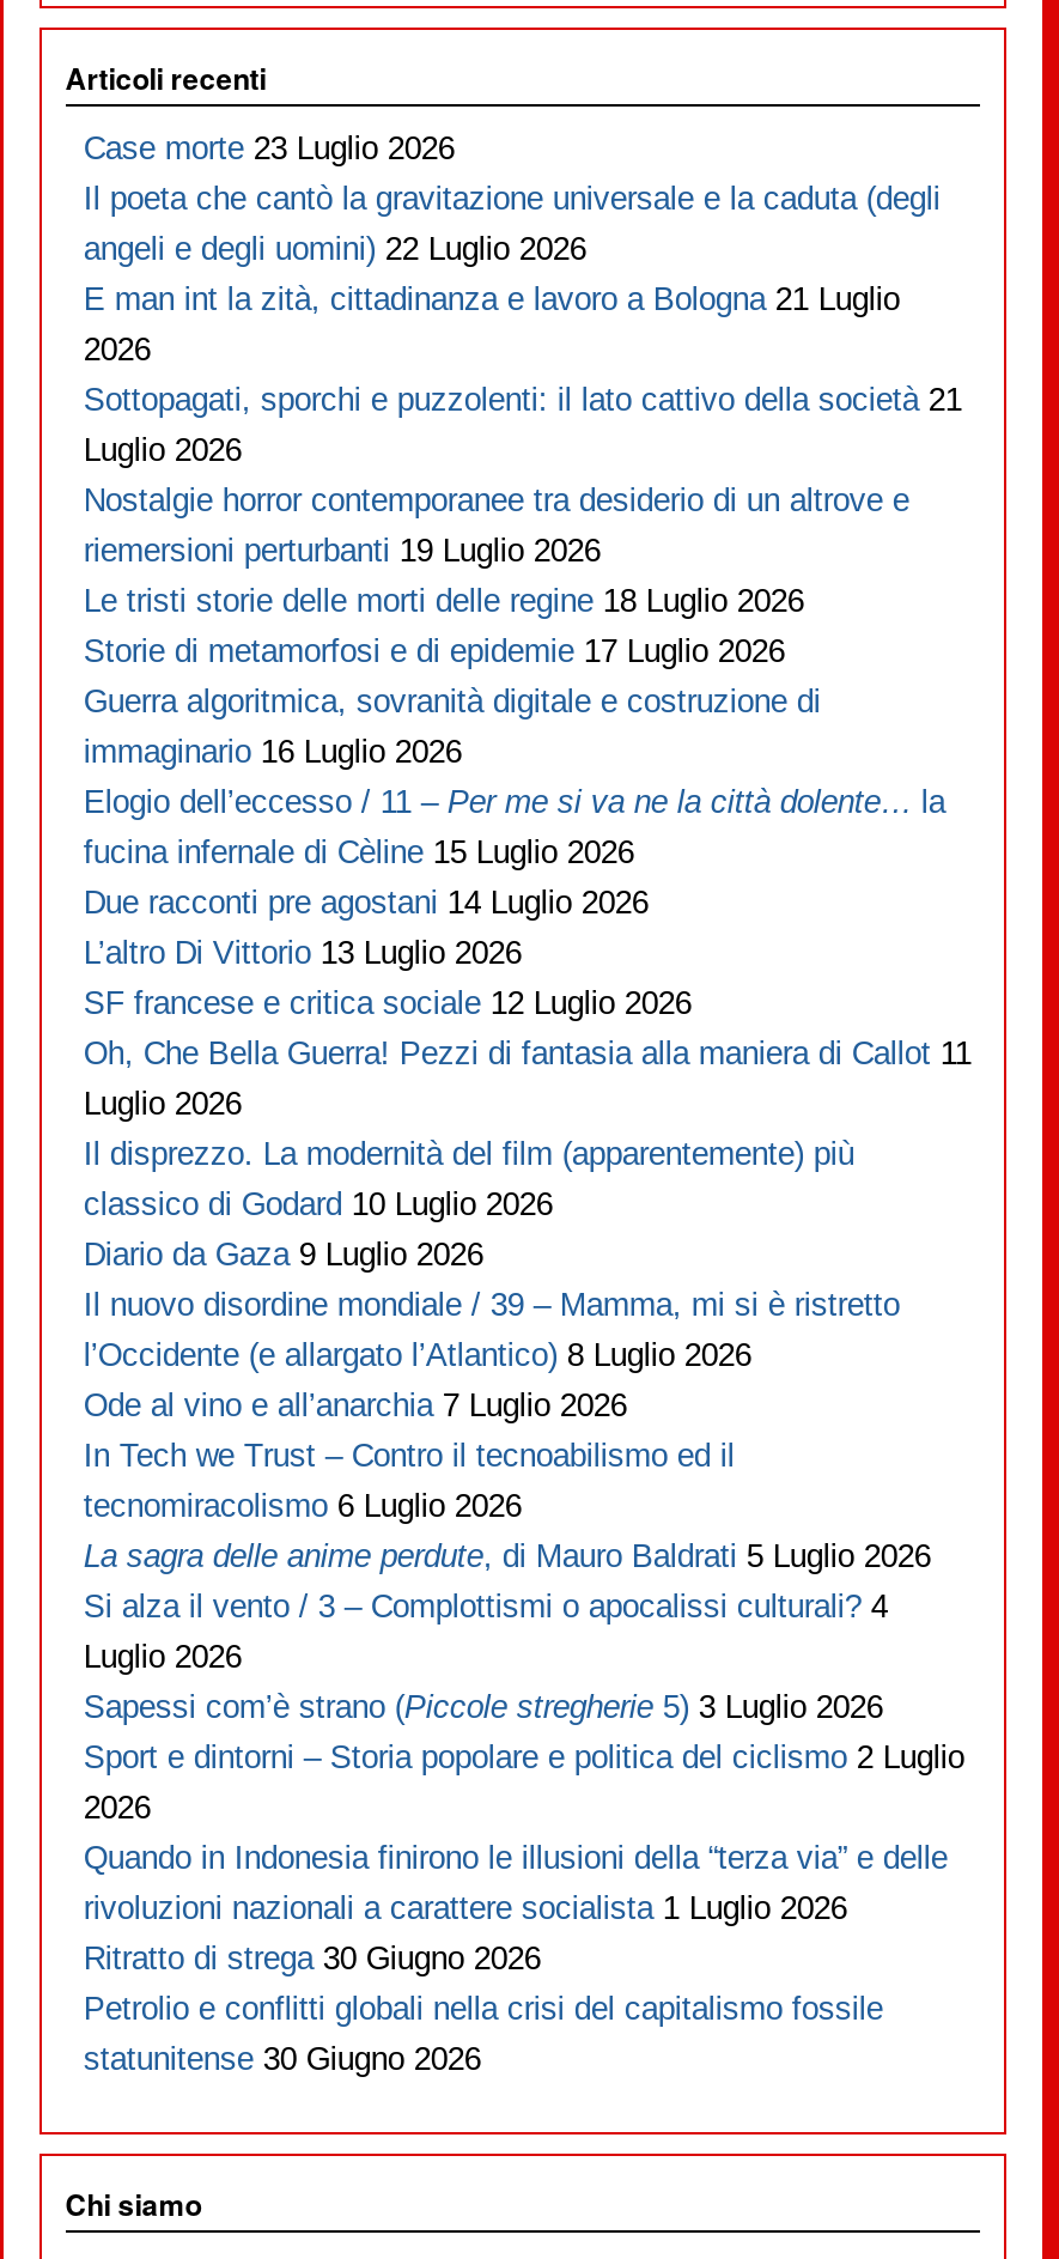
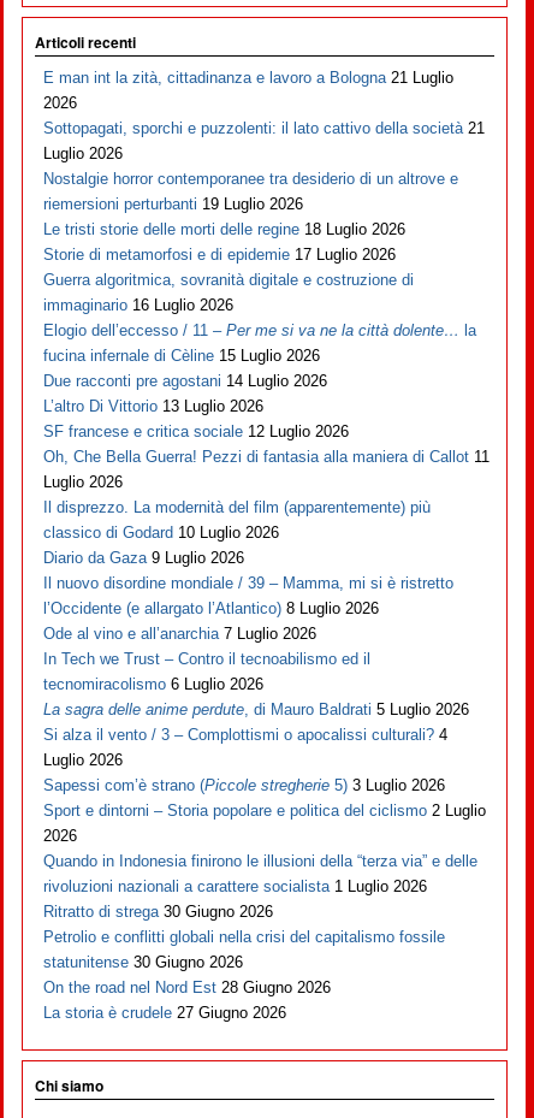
- Case morte 23 Luglio 2026
- Il poeta che cantò la gravitazione universale e la caduta (degli
- angeli e degli uomini) 22 Luglio 2026

moved up: E man int la zità, cittadinanza e lavoro a Bologna 21 Luglio | 2026 | Sottopagati, sporchi e puzzolenti: il lato cattivo della società 21 | ... | Petrolio e conflitti globali nella crisi del capitalismo fossile | statunitense 30 Giugno 2026

+ On the road nel Nord Est 28 Giugno 2026
+ La storia è crudele 27 Giugno 2026
